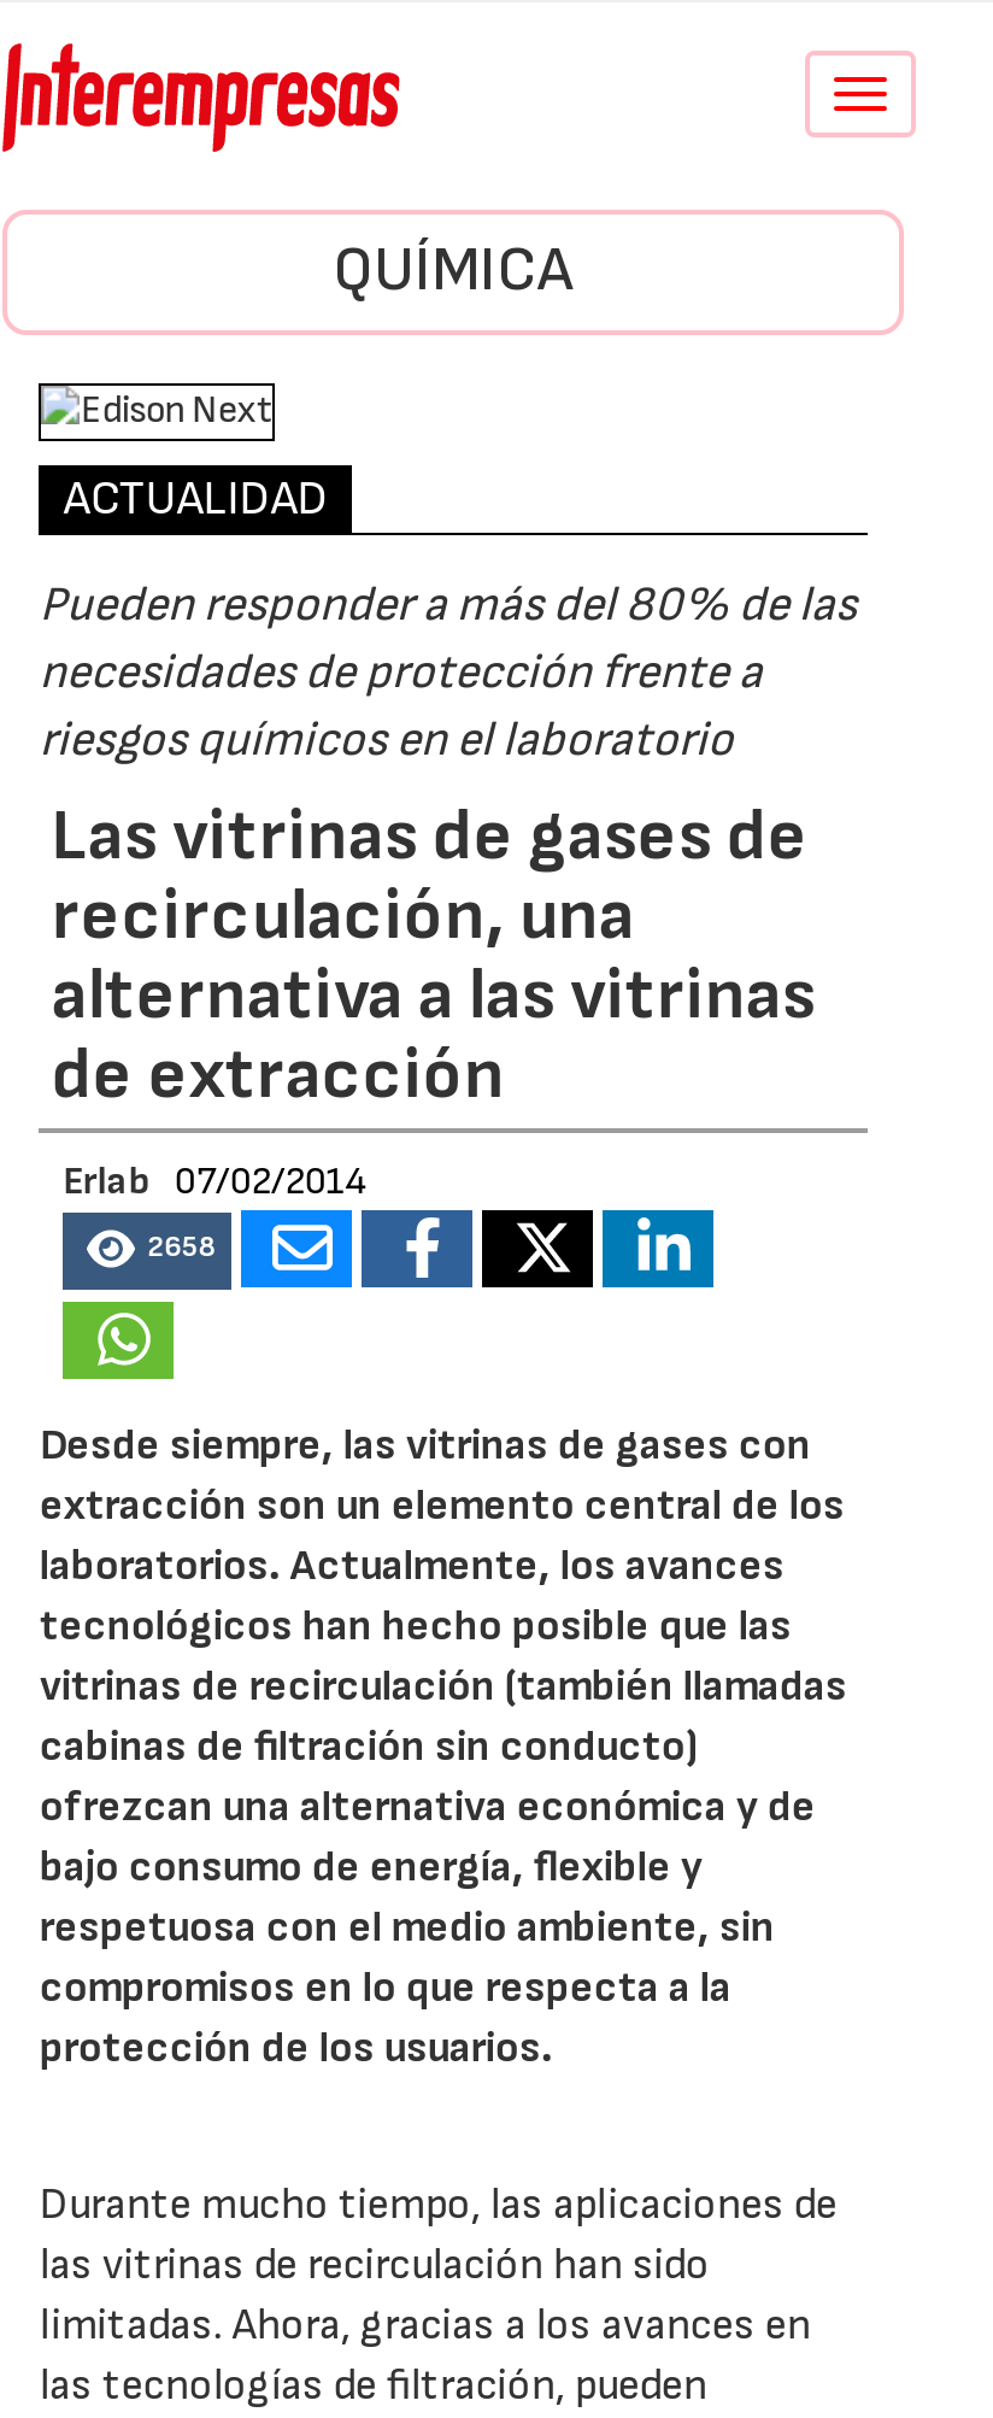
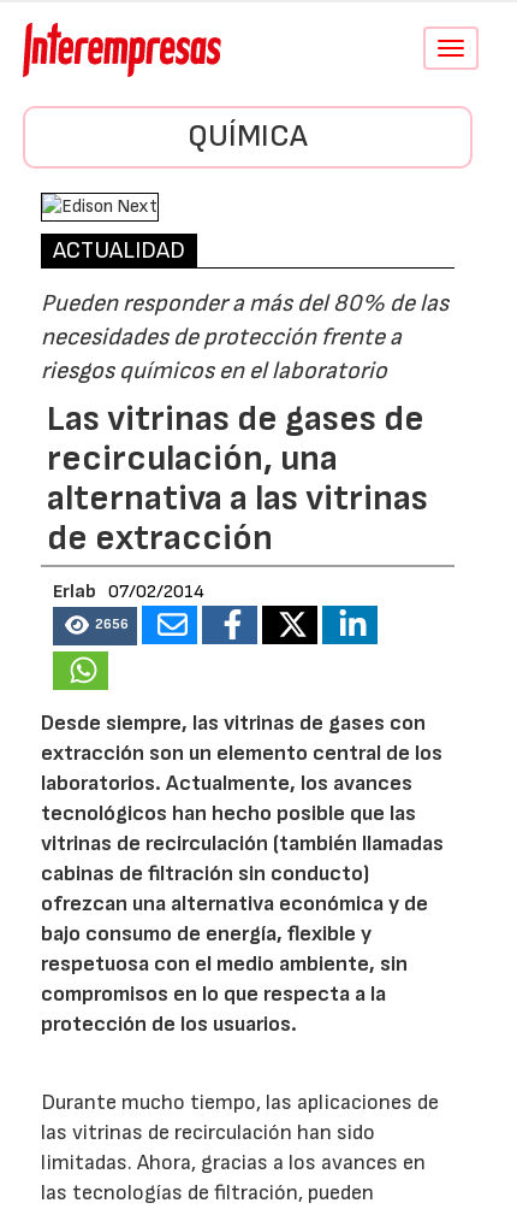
- 2658
+ 2656
